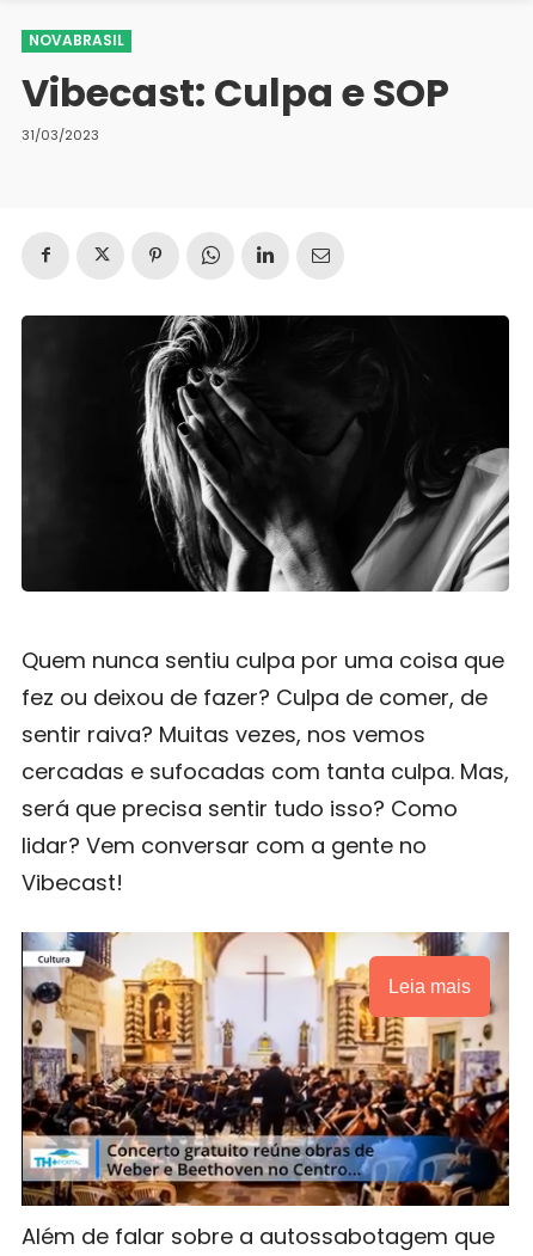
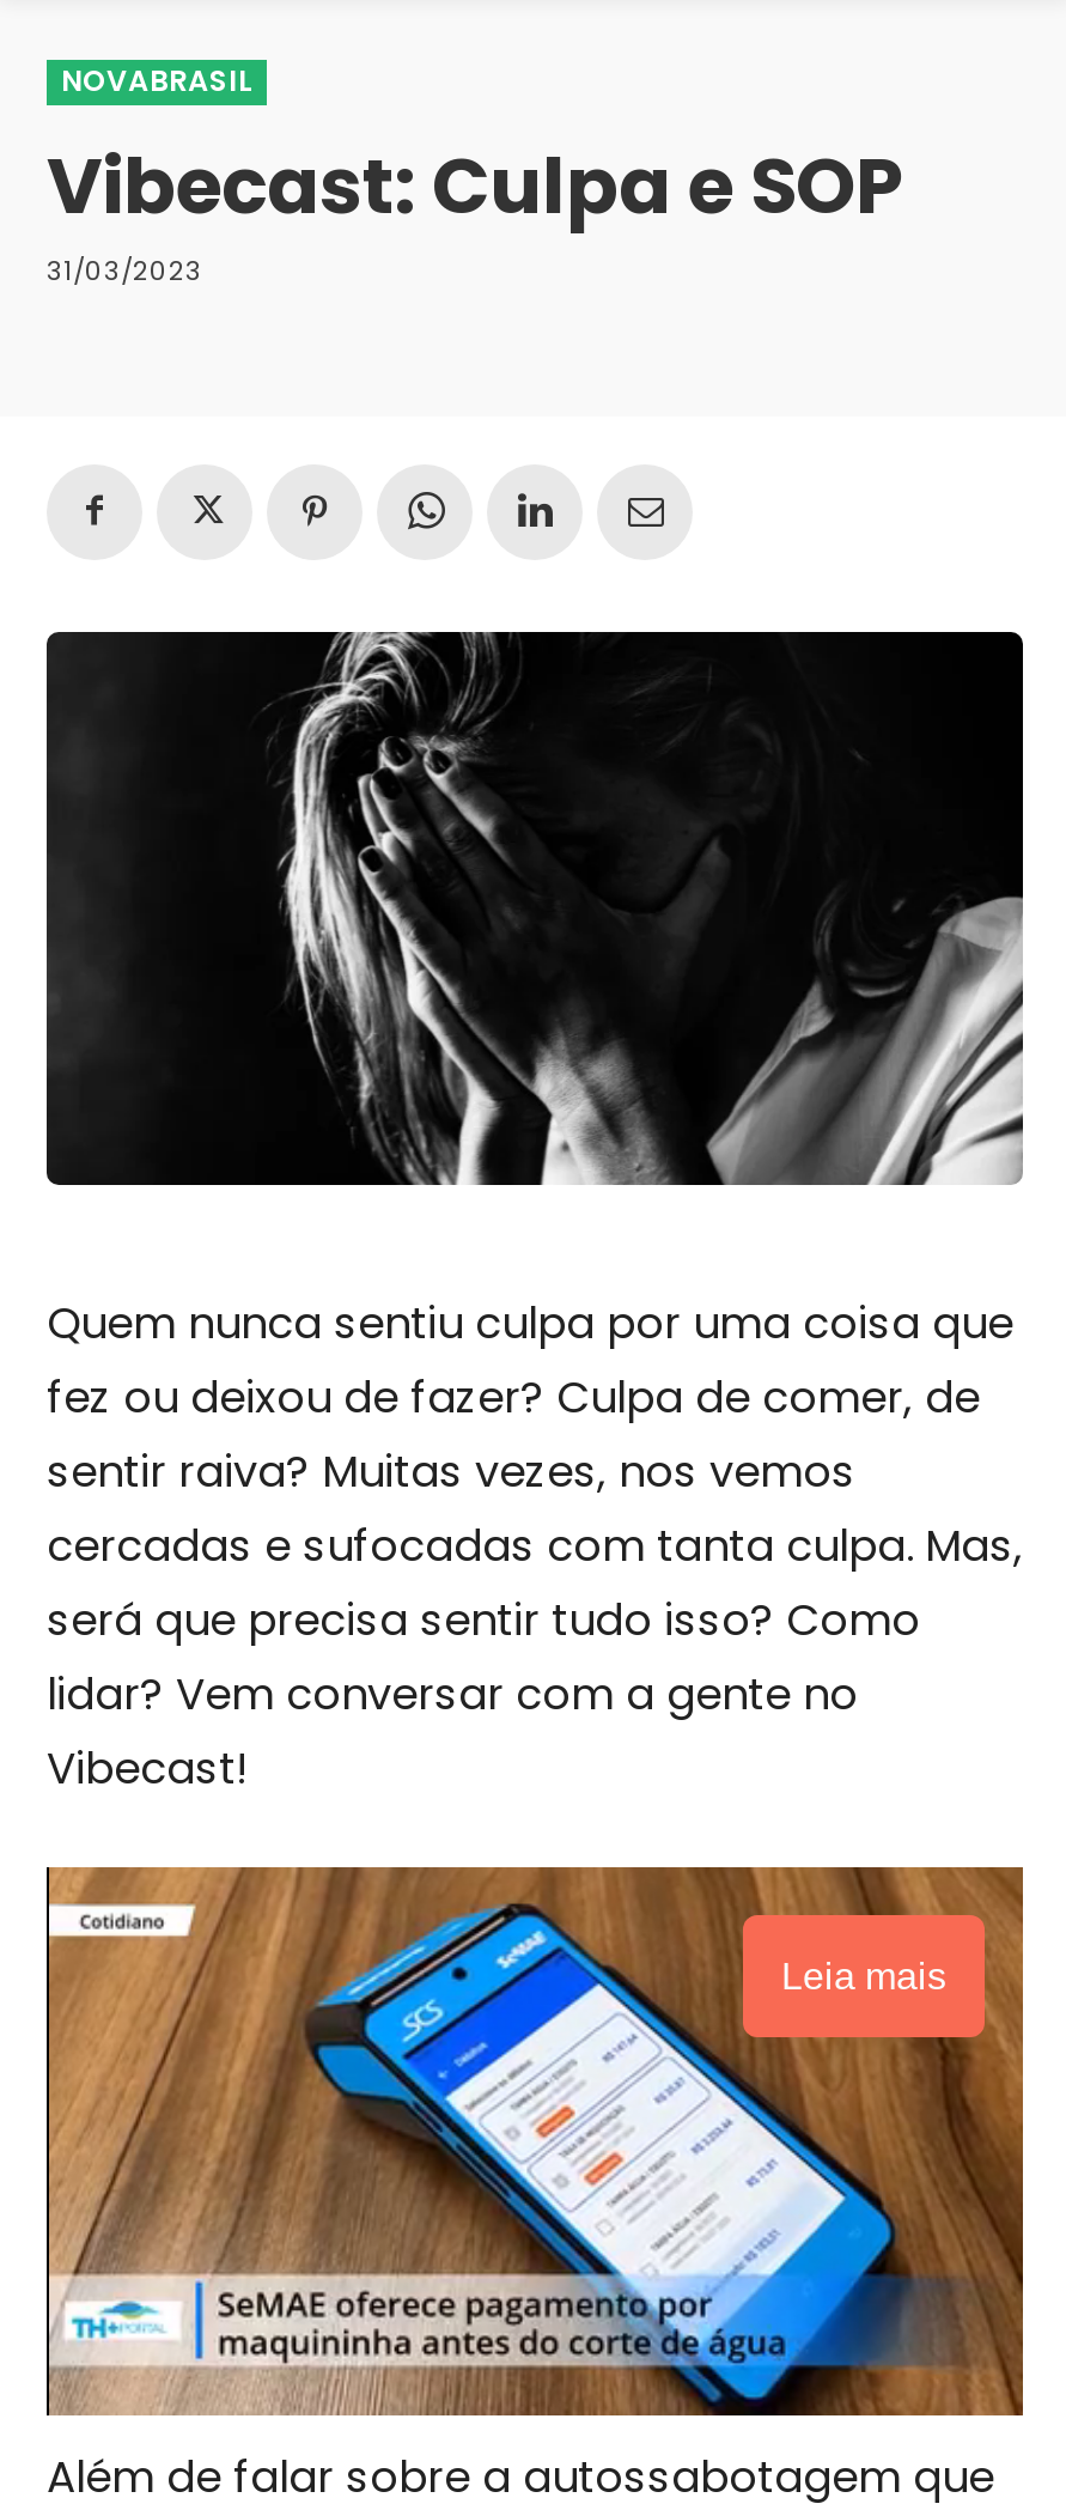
- [image]
+ [image]
